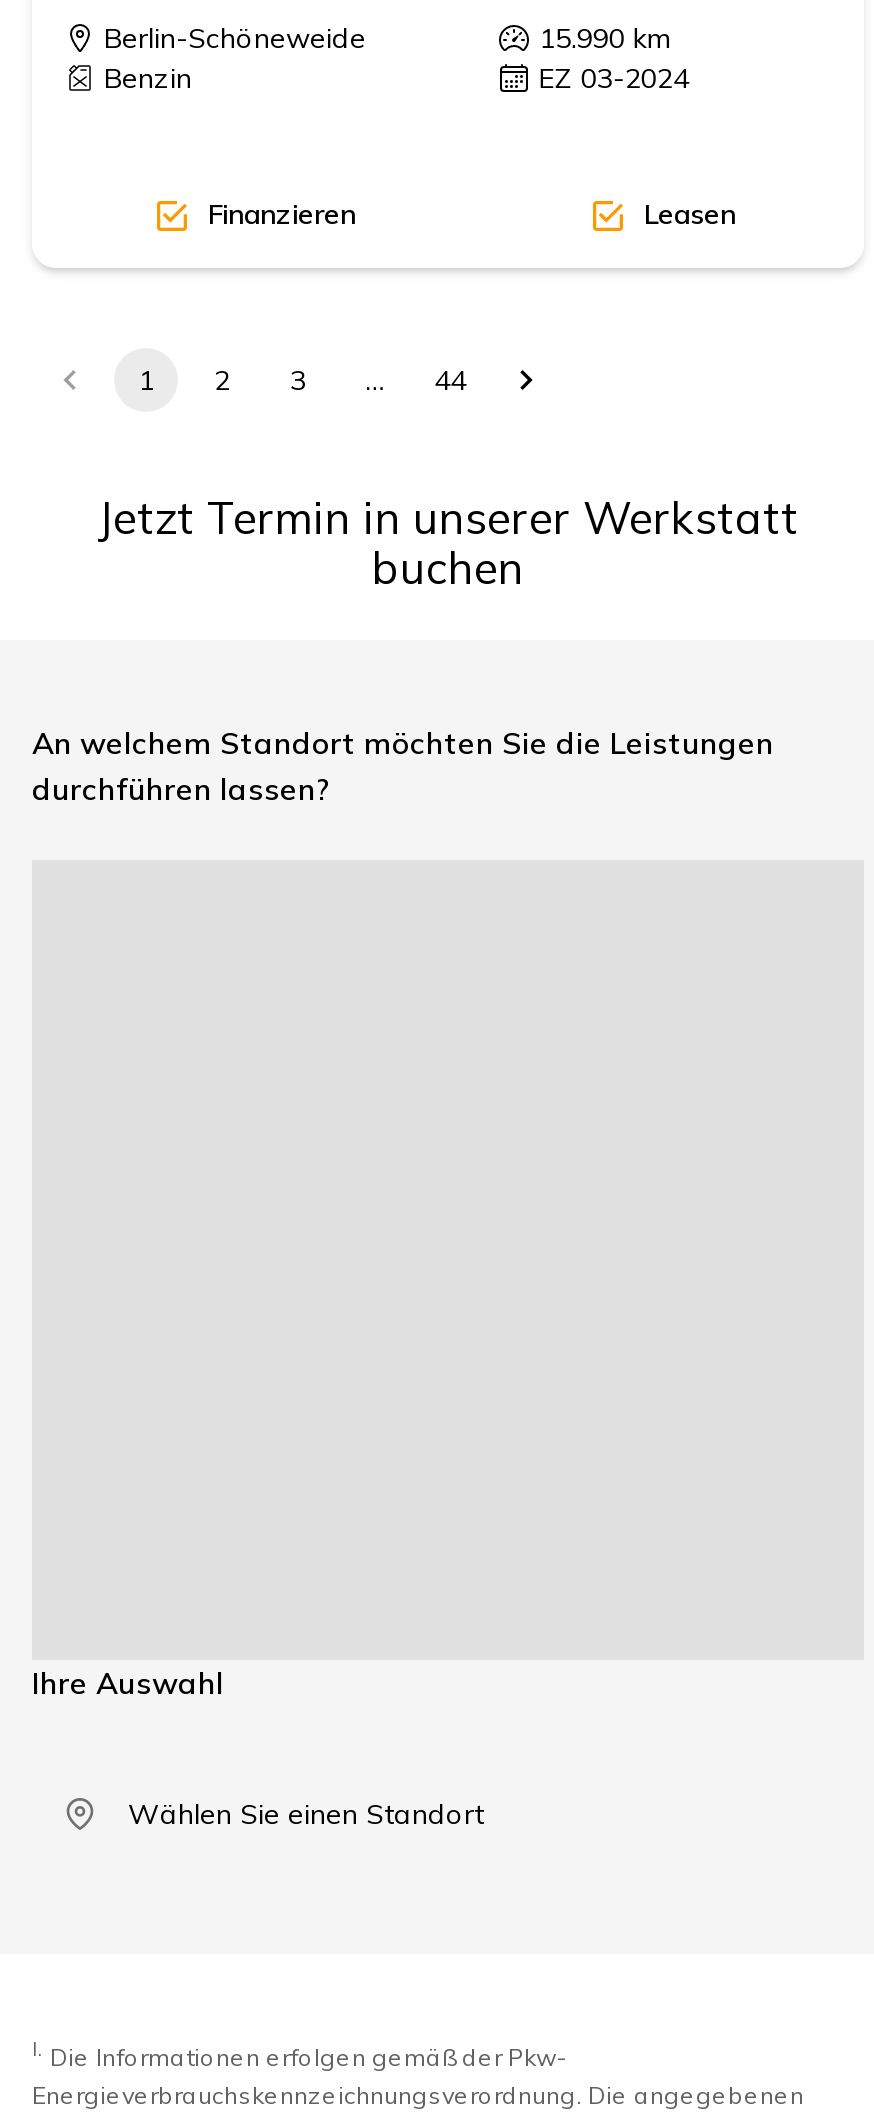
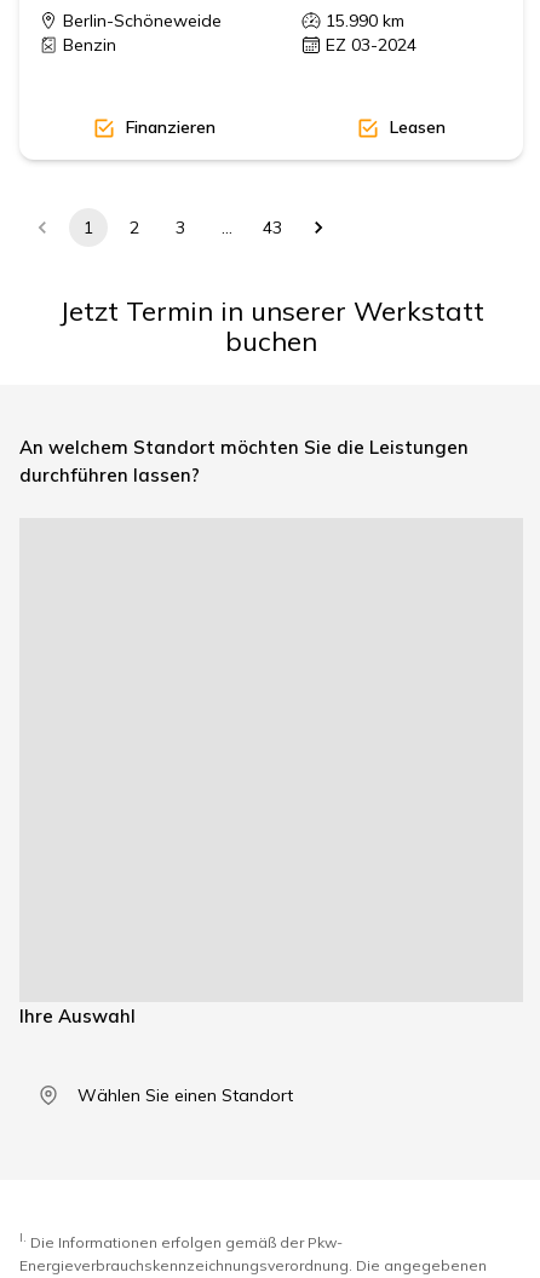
- 44
+ 43
